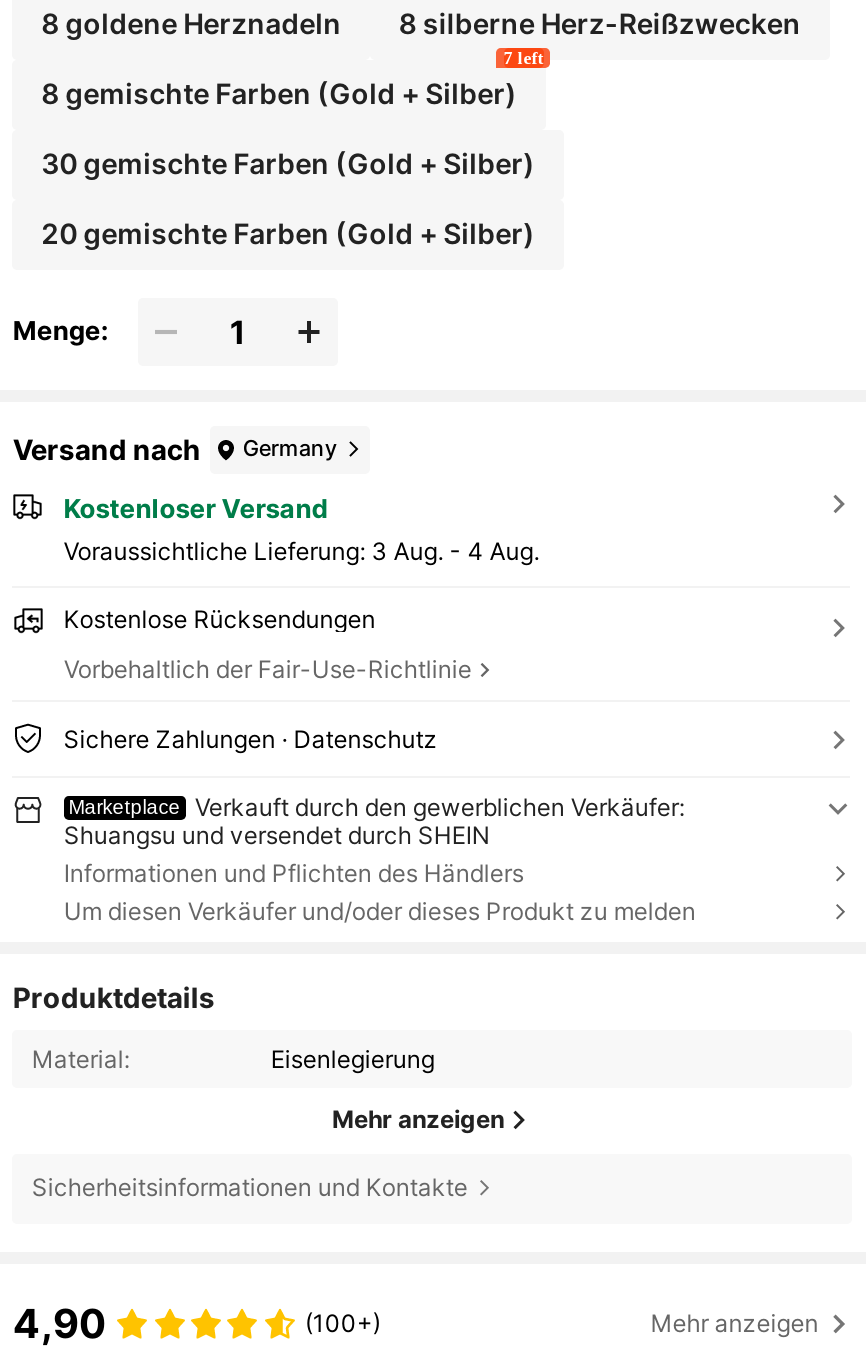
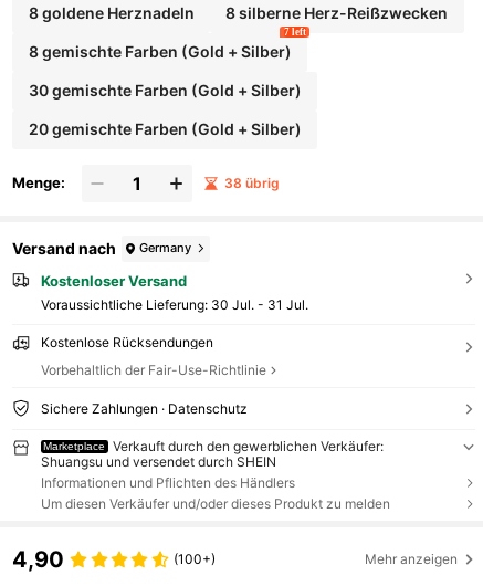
+ 38 übrig

- Voraussichtliche Lieferung: 3 Aug. - 4 Aug.
+ Voraussichtliche Lieferung: 30 Jul. - 31 Jul.

- Produktdetails
- Material:
- Eisenlegierung
- Mehr anzeigen
- Sicherheitsinformationen und Kontakte
